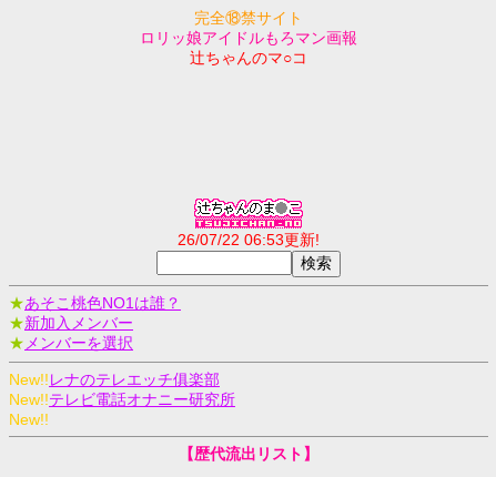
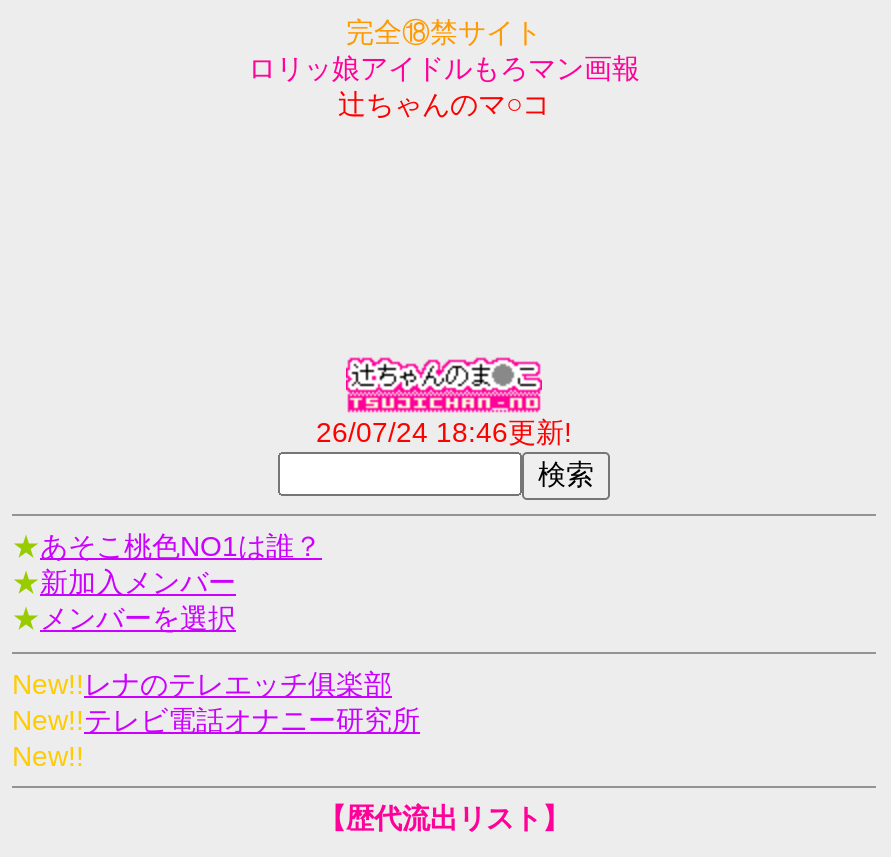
- 26/07/22 06:53更新!
+ 26/07/24 18:46更新!
